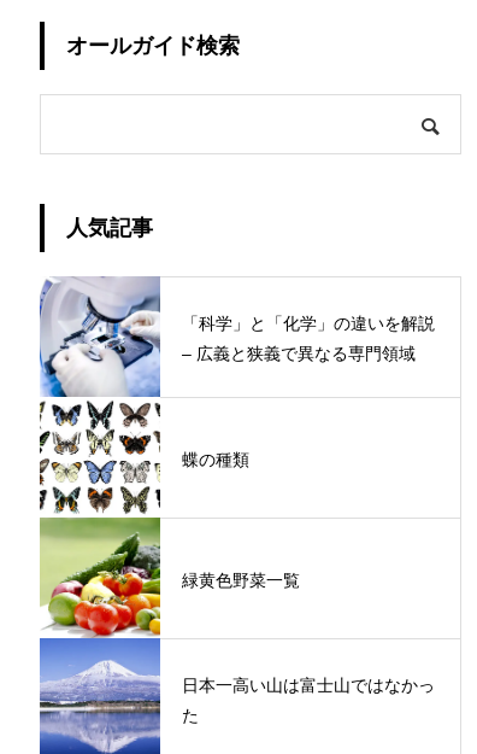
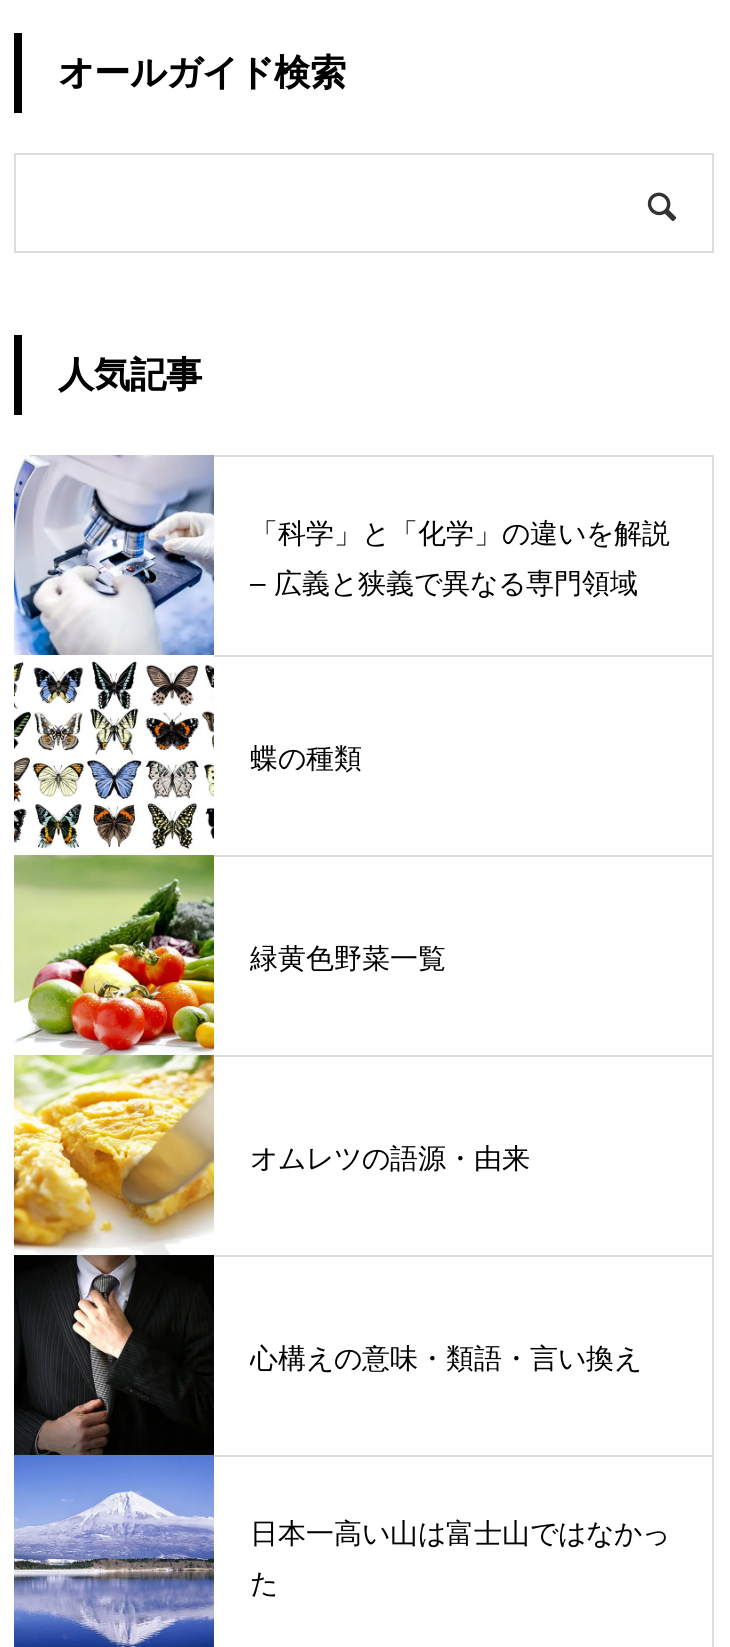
+ [image]
+ オムレツの語源・由来

+ 心構えの意味・類語・言い換え
